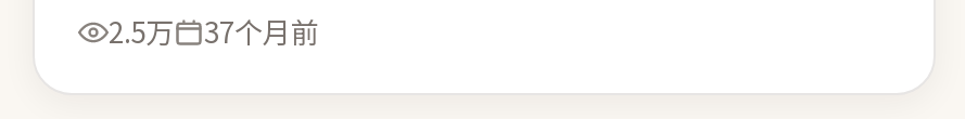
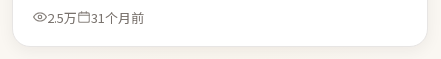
- 2.5万 37个月前
+ 2.5万 31个月前
